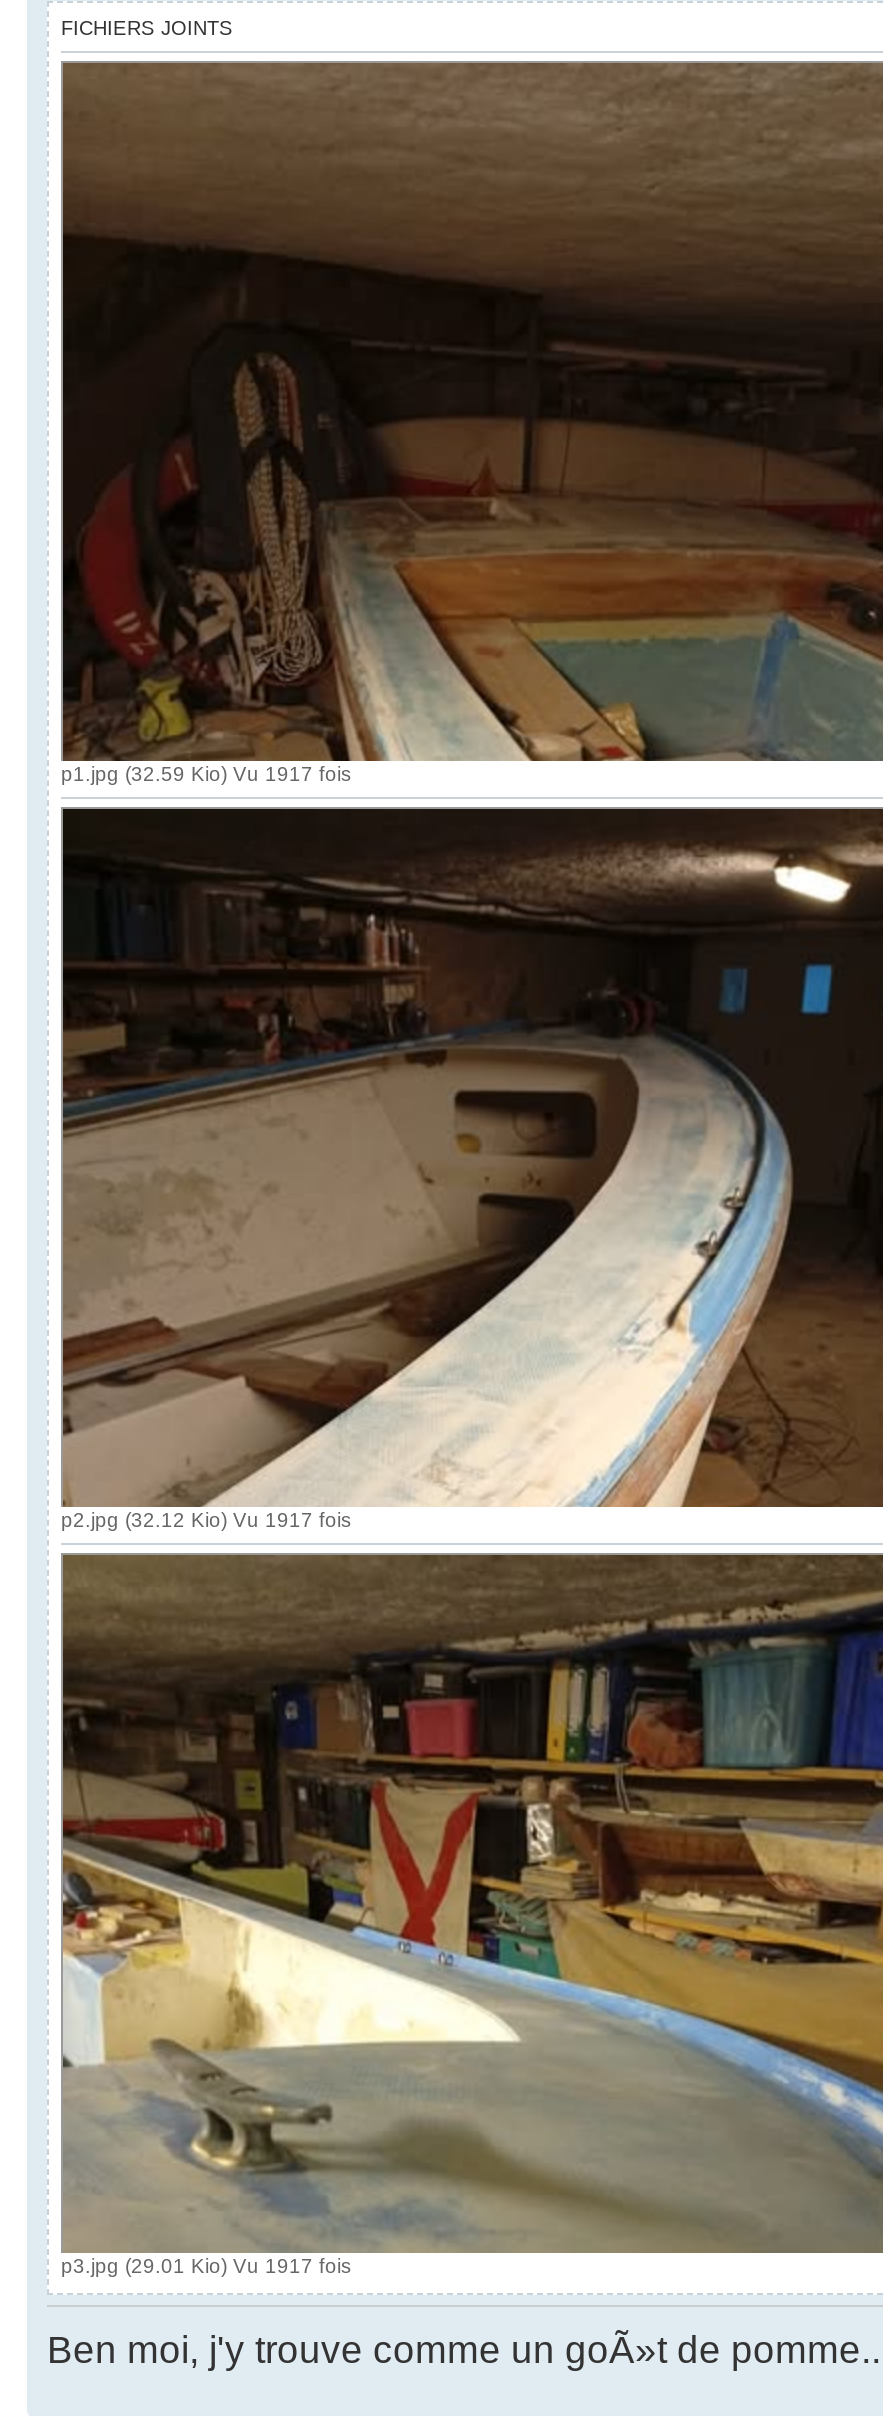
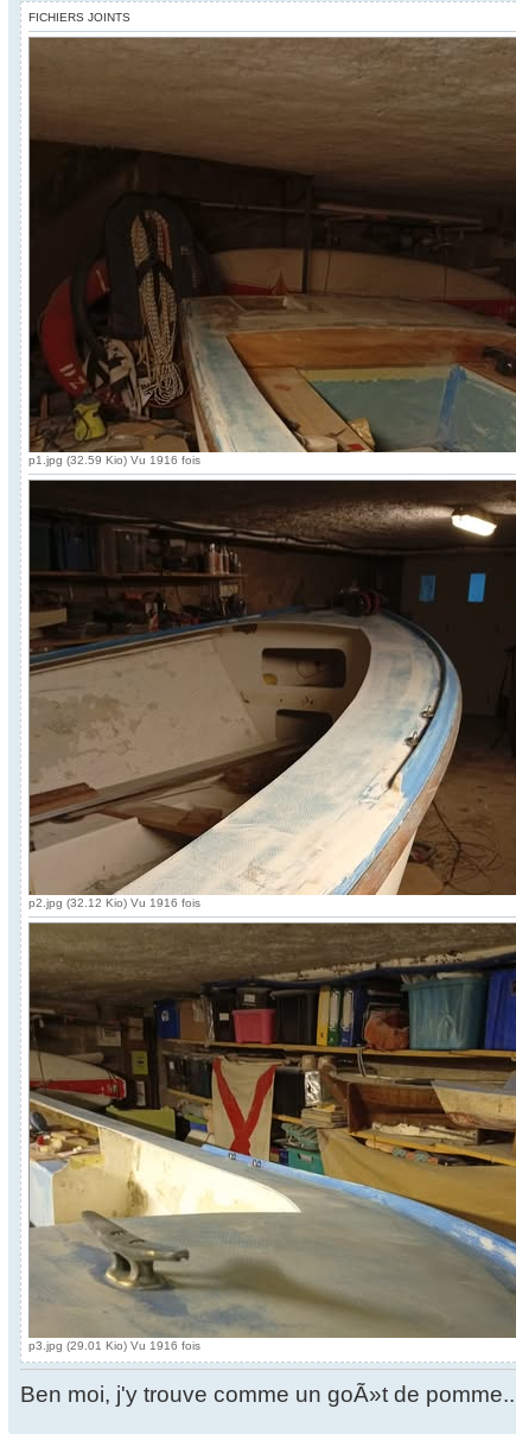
- p1.jpg (32.59 Kio) Vu 1917 fois
+ p1.jpg (32.59 Kio) Vu 1916 fois

- p2.jpg (32.12 Kio) Vu 1917 fois
+ p2.jpg (32.12 Kio) Vu 1916 fois

- p3.jpg (29.01 Kio) Vu 1917 fois
+ p3.jpg (29.01 Kio) Vu 1916 fois
